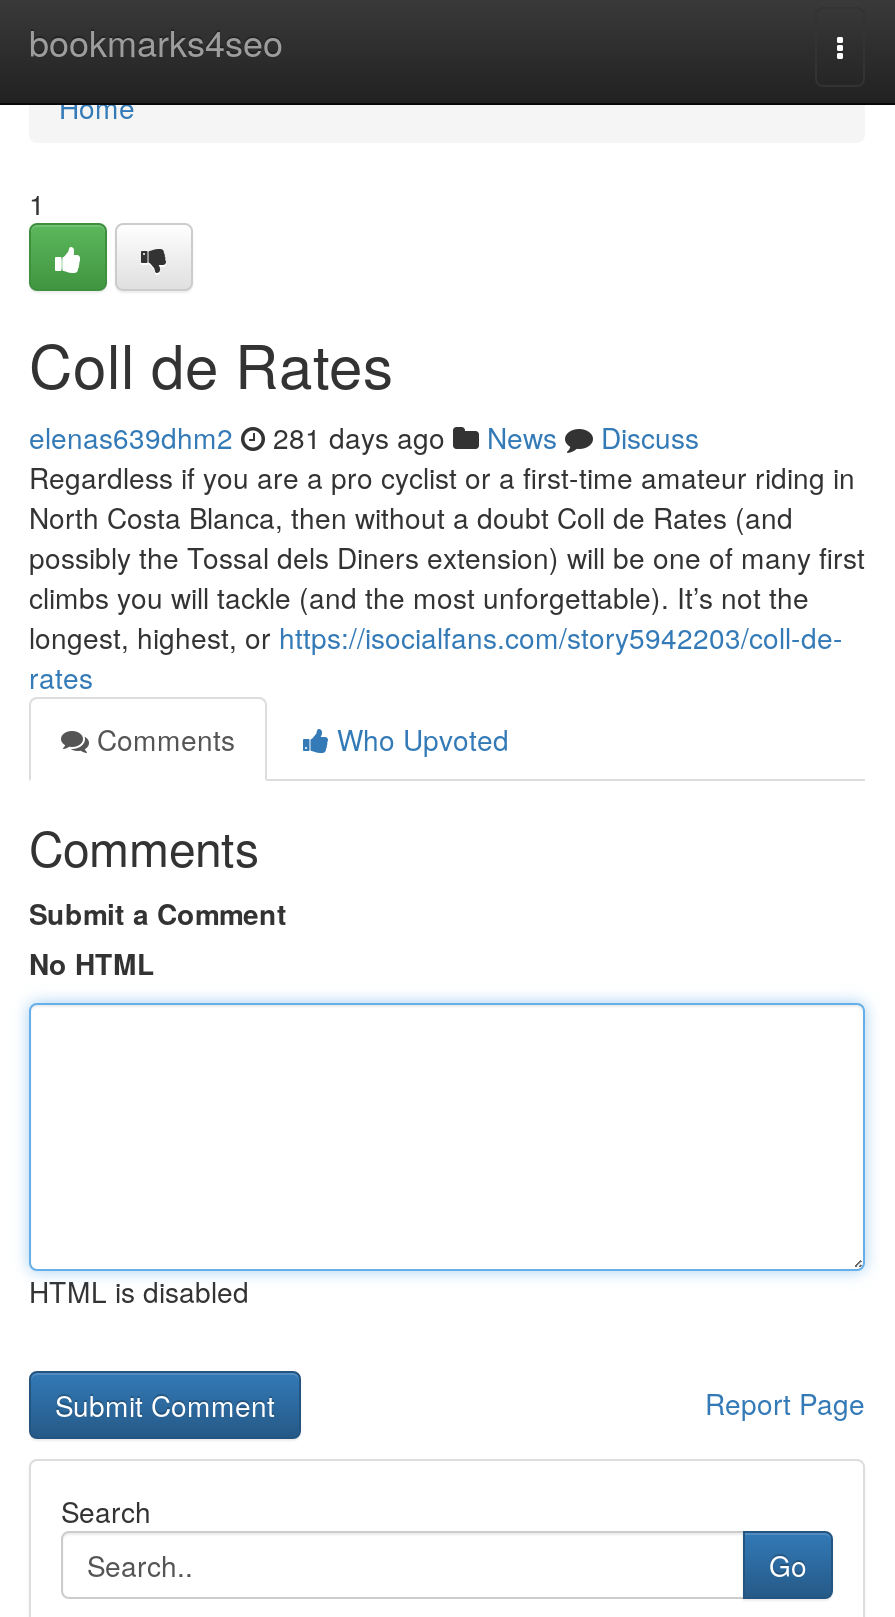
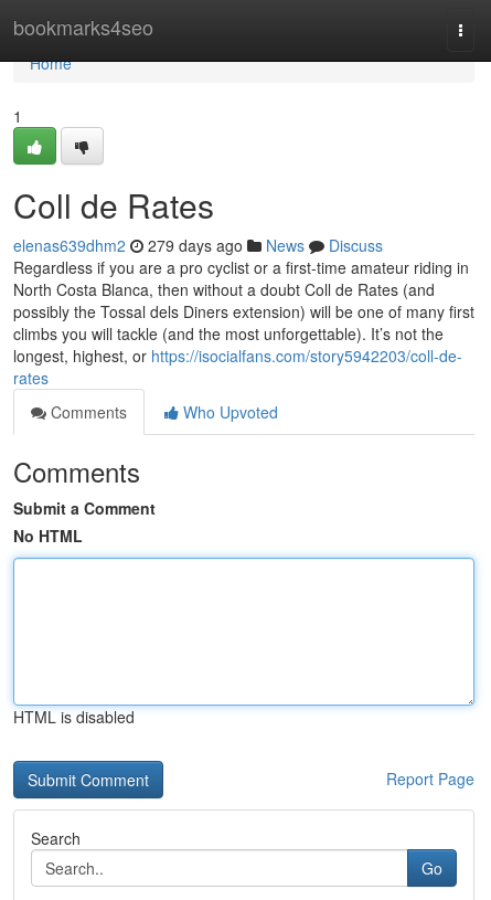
- elenas639dhm2 281 days ago News Discuss
+ elenas639dhm2 279 days ago News Discuss
